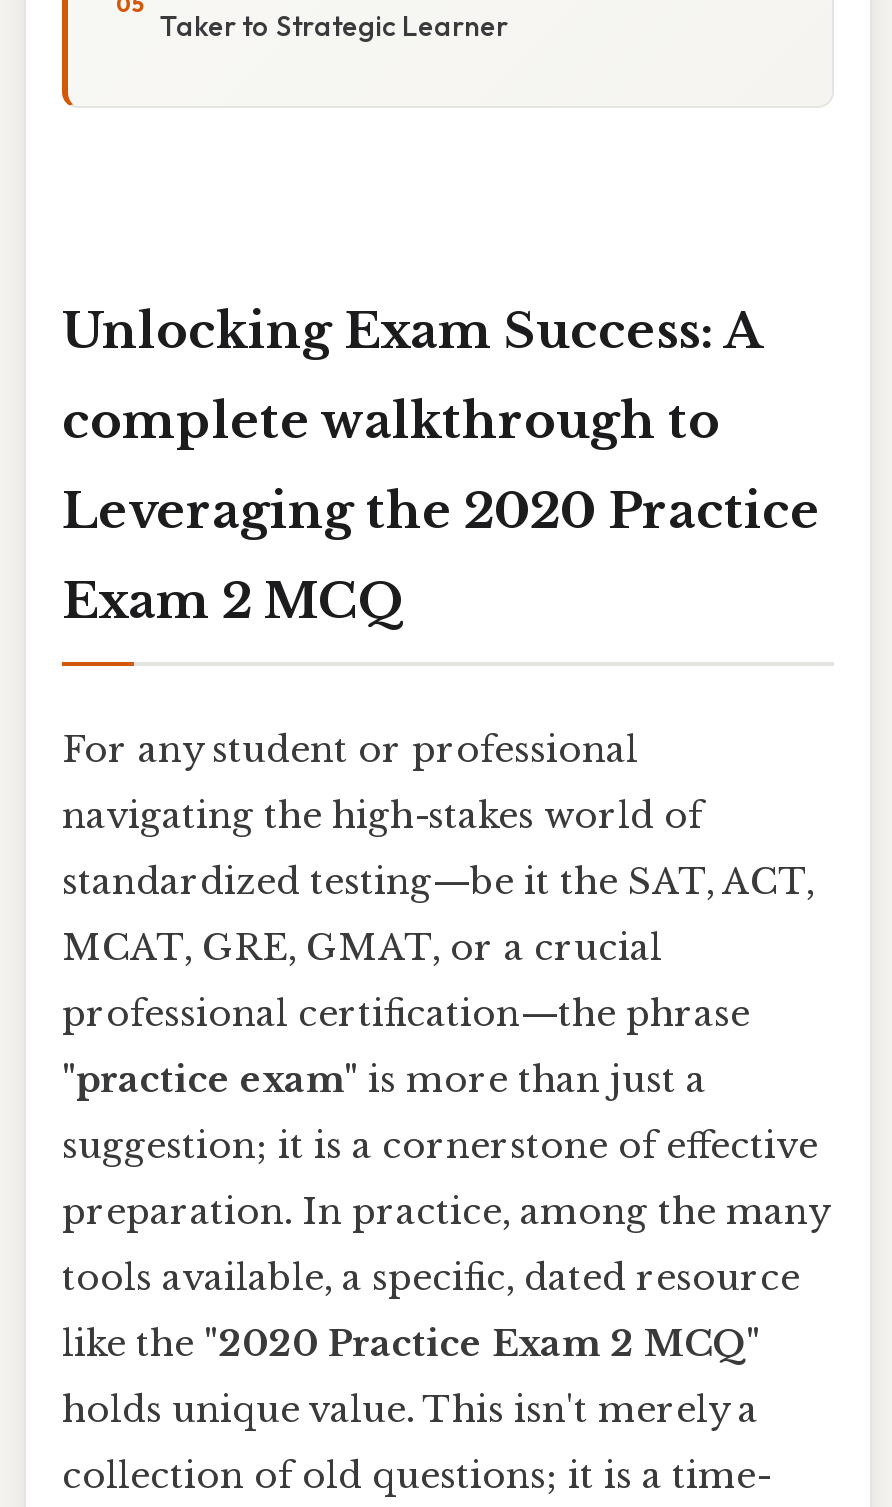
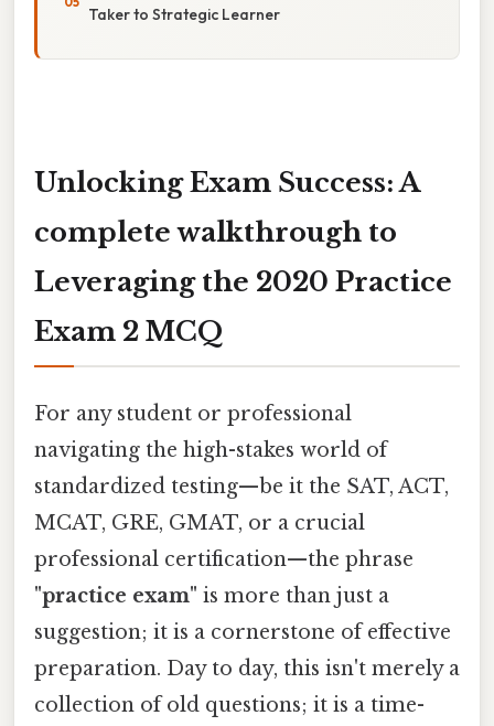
- preparation. In practice, among the many
- tools available, a specific, dated resource
- like the "2020 Practice Exam 2 MCQ"
- holds unique value. This isn't merely a
+ preparation. Day to day, this isn't merely a
